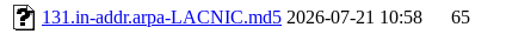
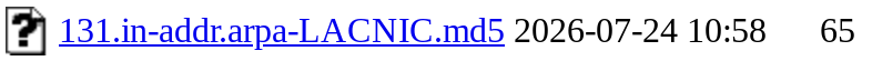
- 131.in-addr.arpa-LACNIC.md5 2026-07-21 10:58
+ 131.in-addr.arpa-LACNIC.md5 2026-07-24 10:58
